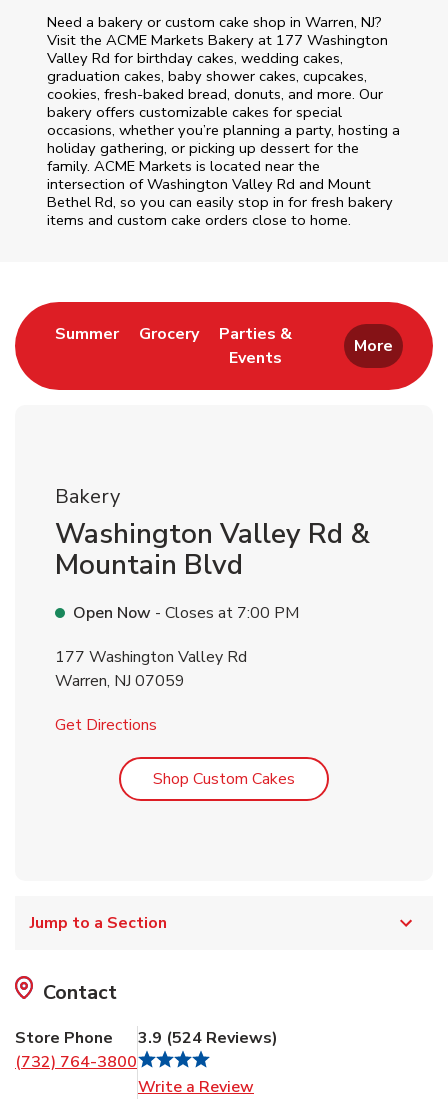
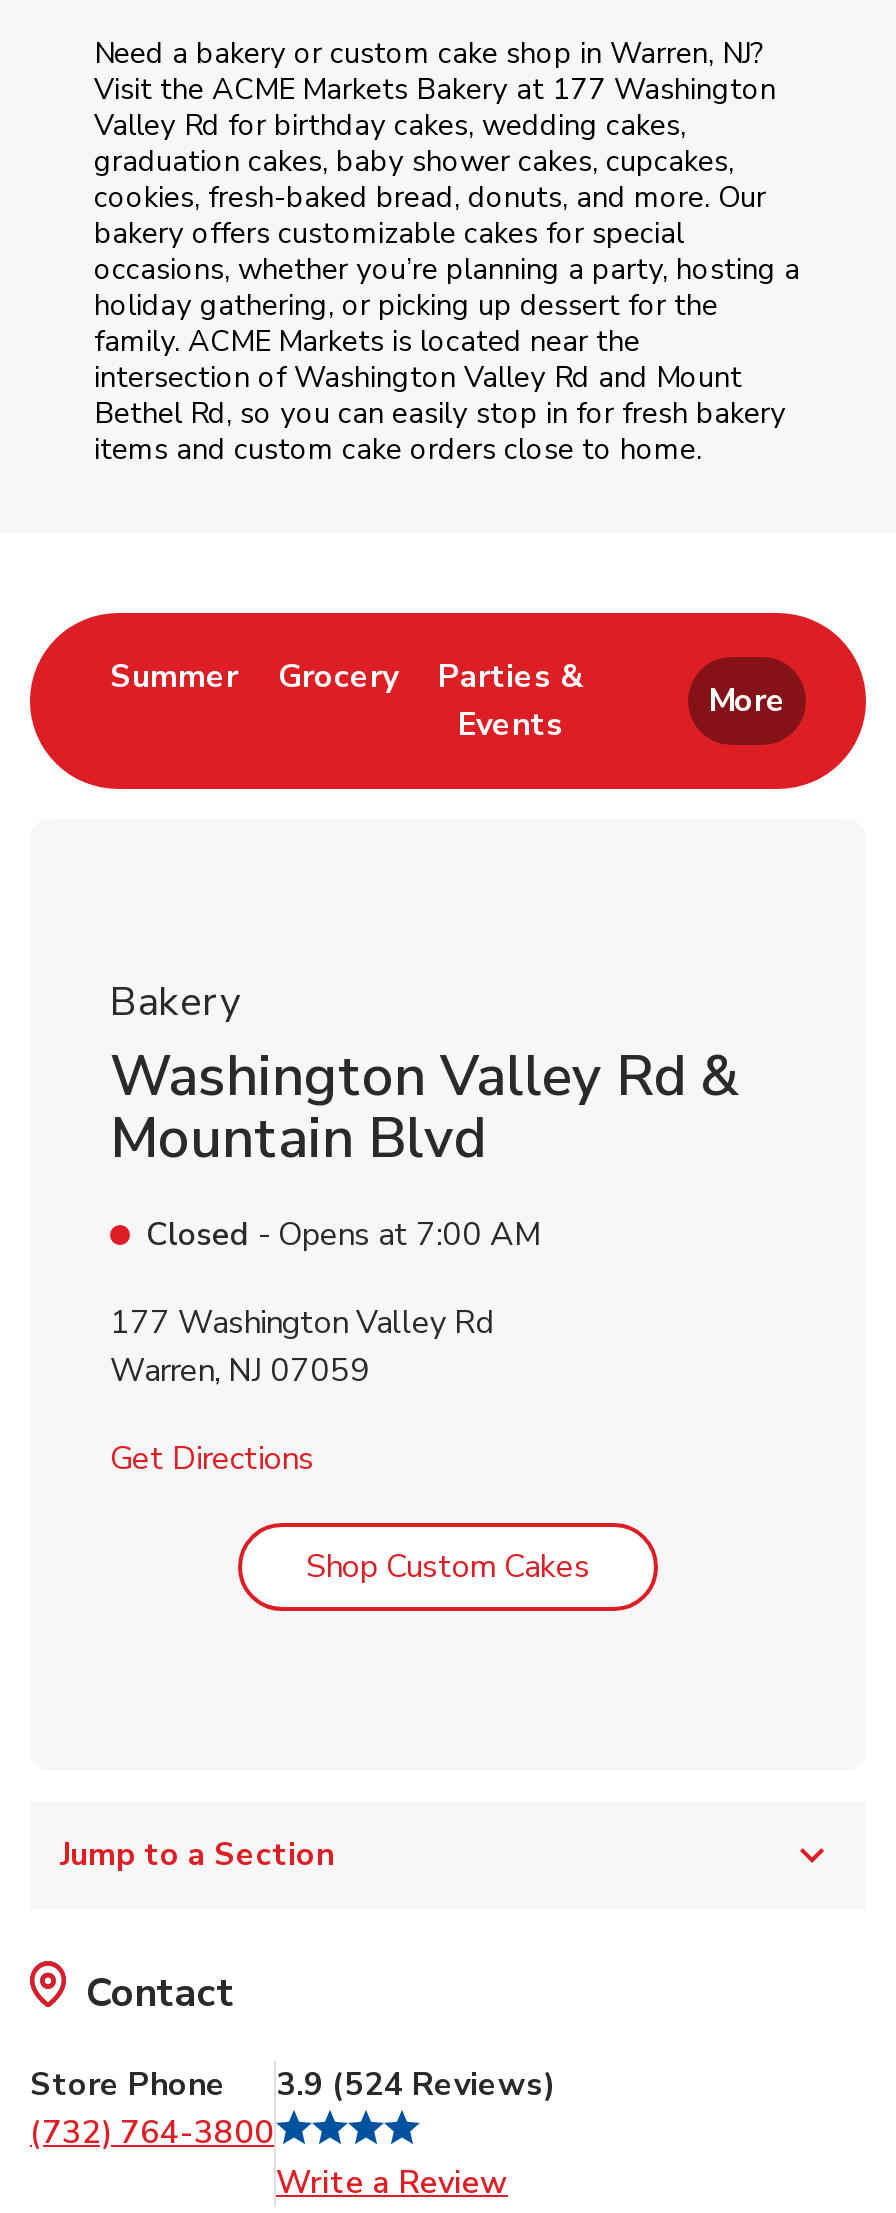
- Open Now - Closes at 7:00 PM
+ Closed - Opens at 7:00 AM
